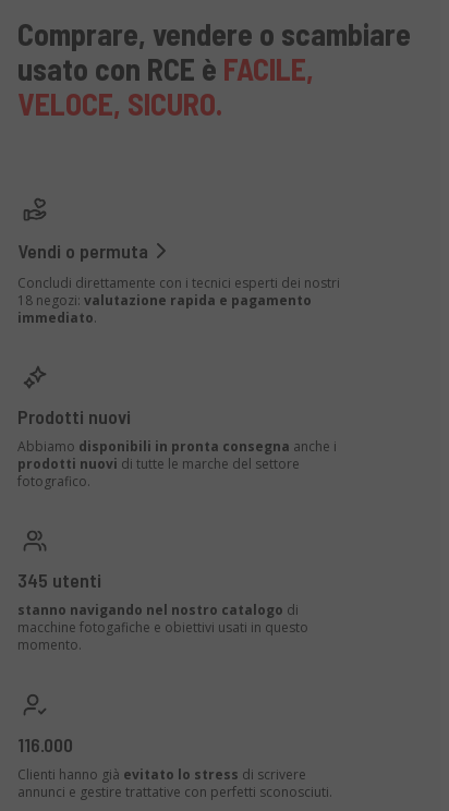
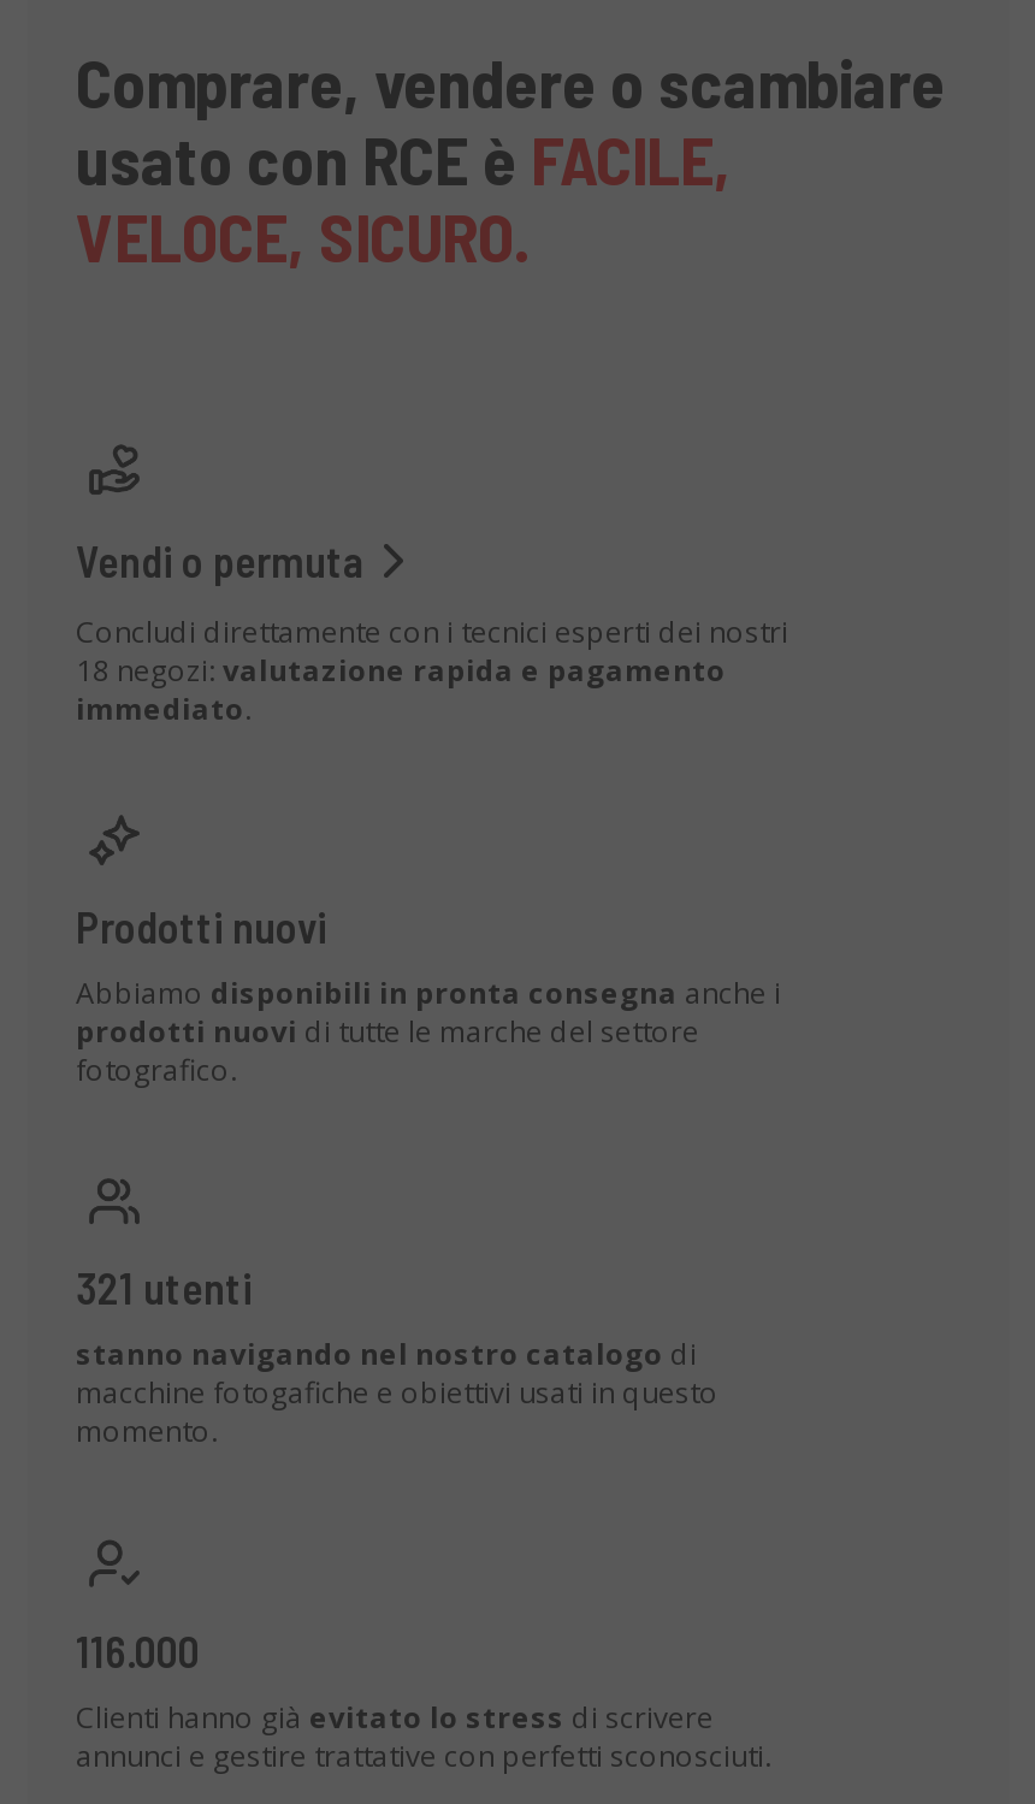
- 345 utenti
+ 321 utenti
